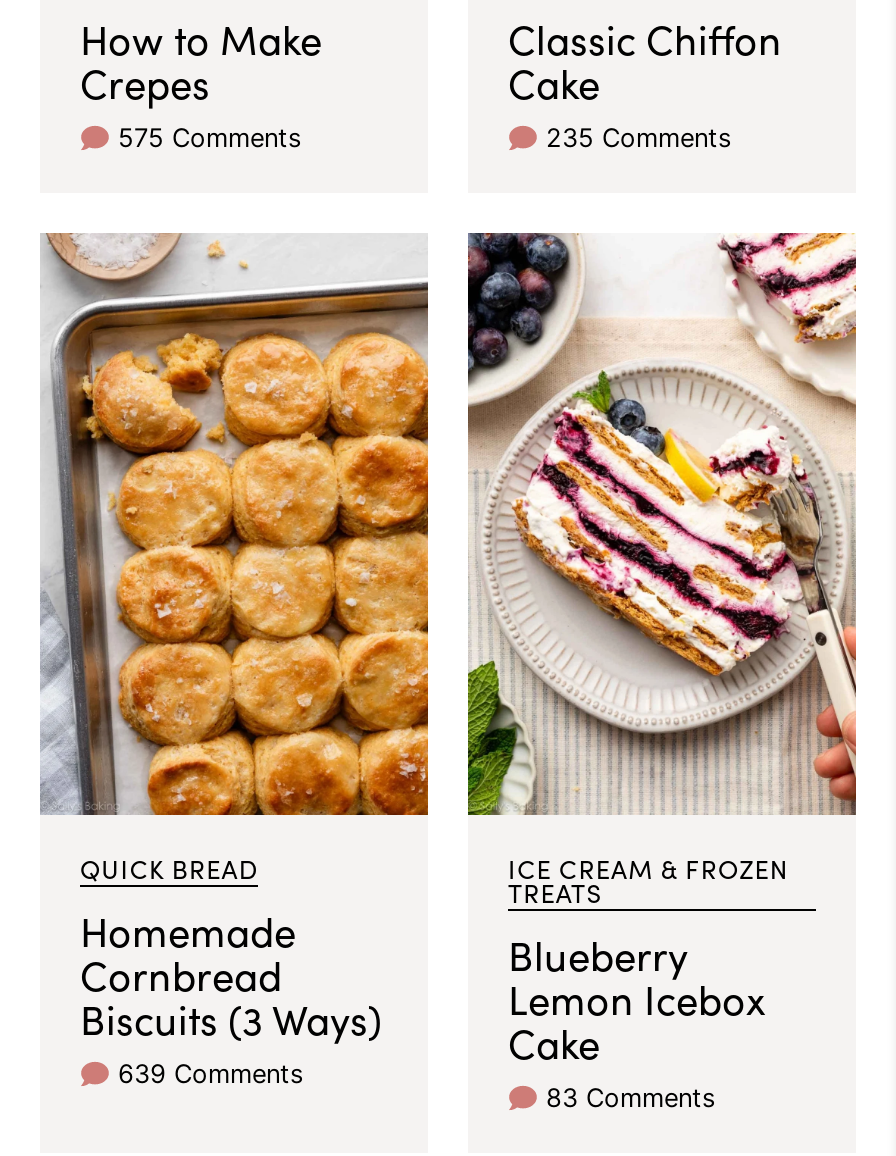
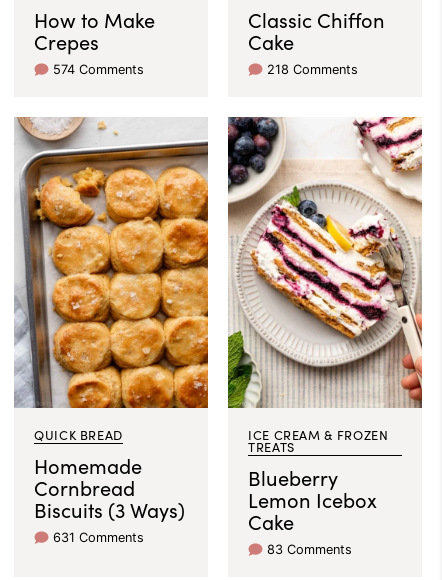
- 575 Comments
+ 574 Comments

- 235 Comments
+ 218 Comments

- 639 Comments
+ 631 Comments
